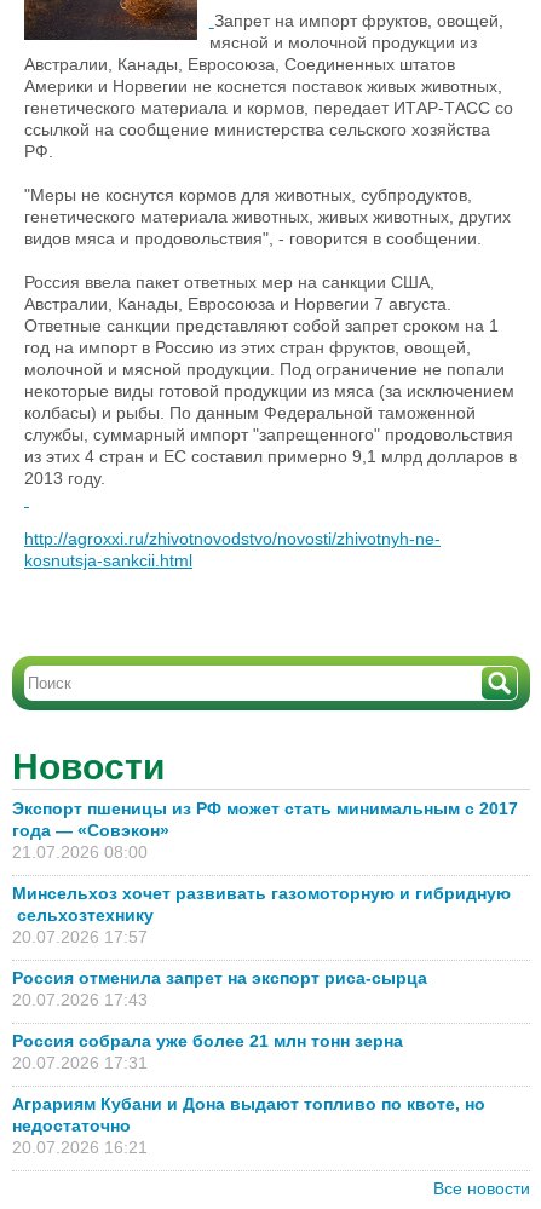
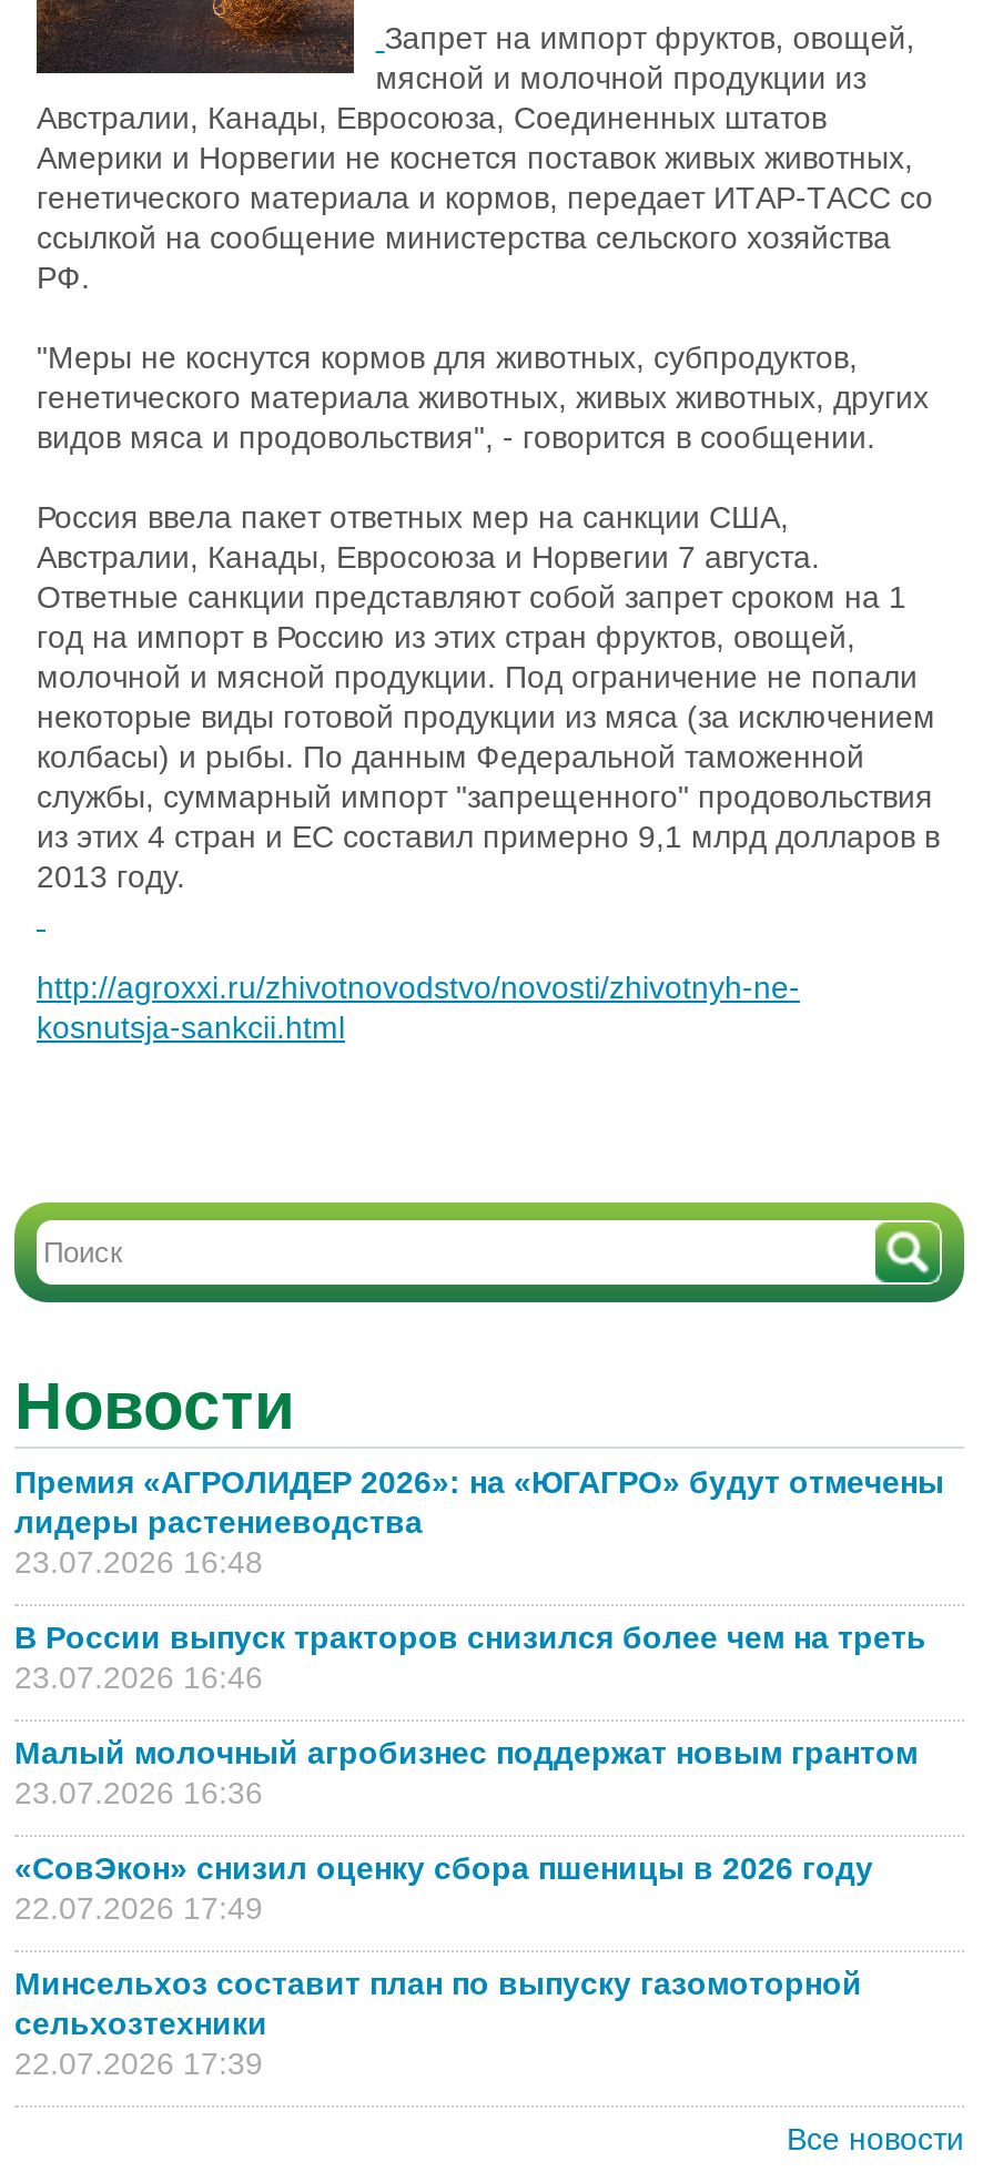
- Экспорт пшеницы из РФ может стать минимальным с 2017
- года — «Совэкон»
- 21.07.2026 08:00
+ Премия «АГРОЛИДЕР 2026»: на «ЮГАГРО» будут отмечены
+ лидеры растениеводства
+ 23.07.2026 16:48

- Минсельхоз хочет развивать газомоторную и гибридную
- сельхозтехнику
- 20.07.2026 17:57
+ В России выпуск тракторов снизился более чем на треть
+ 23.07.2026 16:46

- Россия отменила запрет на экспорт риса-сырца
- 20.07.2026 17:43
+ Малый молочный агробизнес поддержат новым грантом
+ 23.07.2026 16:36

- Россия собрала уже более 21 млн тонн зерна
- 20.07.2026 17:31
+ «СовЭкон» снизил оценку сбора пшеницы в 2026 году
+ 22.07.2026 17:49

- Аграриям Кубани и Дона выдают топливо по квоте, но
- недостаточно
- 20.07.2026 16:21
+ Минсельхоз составит план по выпуску газомоторной
+ сельхозтехники
+ 22.07.2026 17:39
